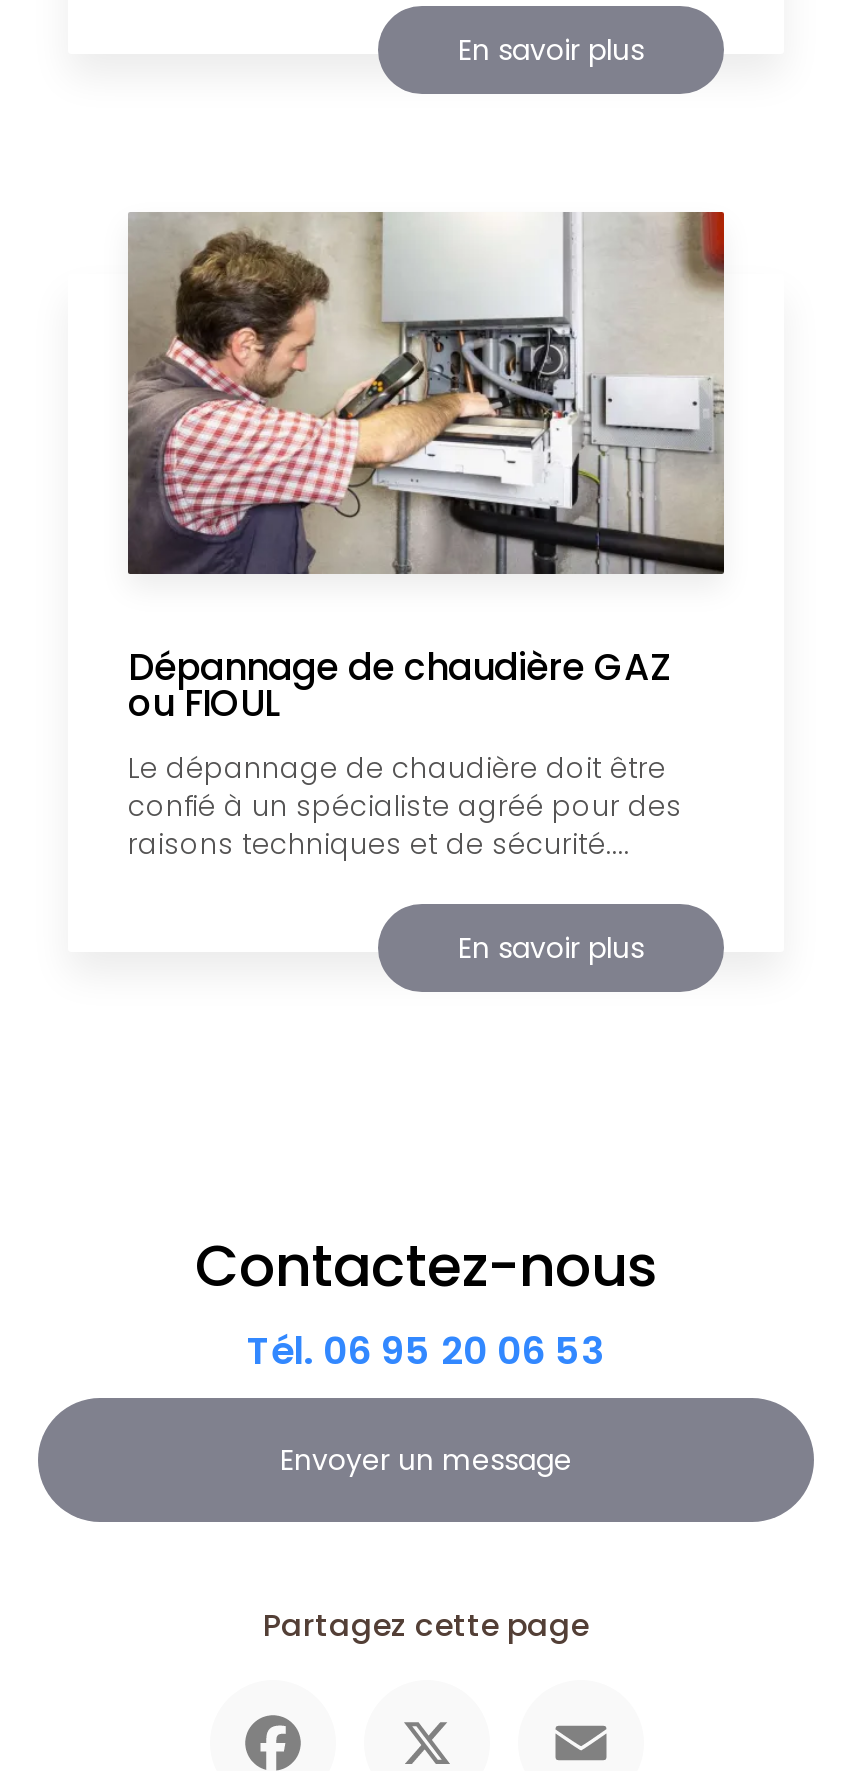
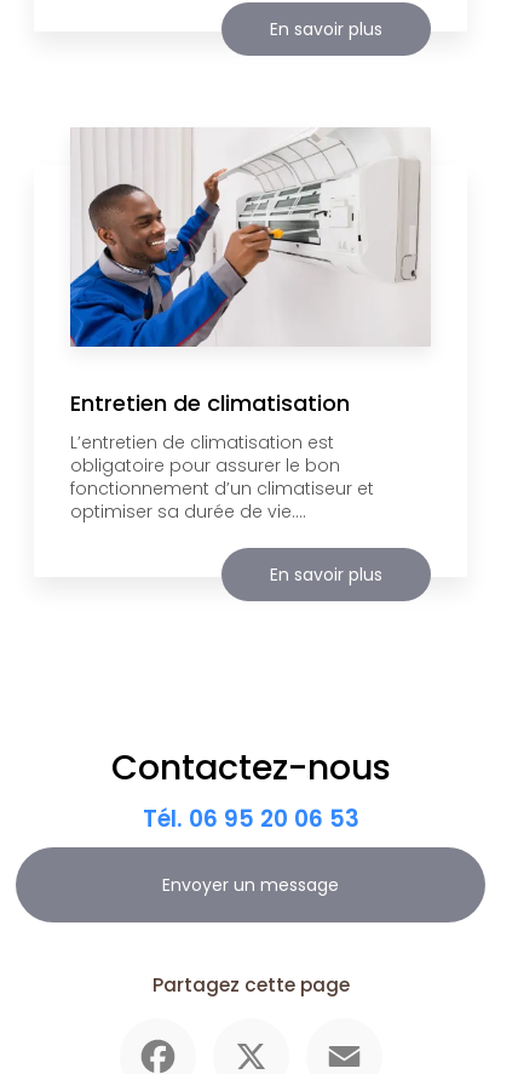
- [image]
- Dépannage de chaudière GAZ
- ou FIOUL
- Le dépannage de chaudière doit être
- confié à un spécialiste agréé pour des
- raisons techniques et de sécurité....
+ [image]
+ Entretien de climatisation
+ L’entretien de climatisation est
+ obligatoire pour assurer le bon
+ fonctionnement d’un climatiseur et
+ optimiser sa durée de vie....
